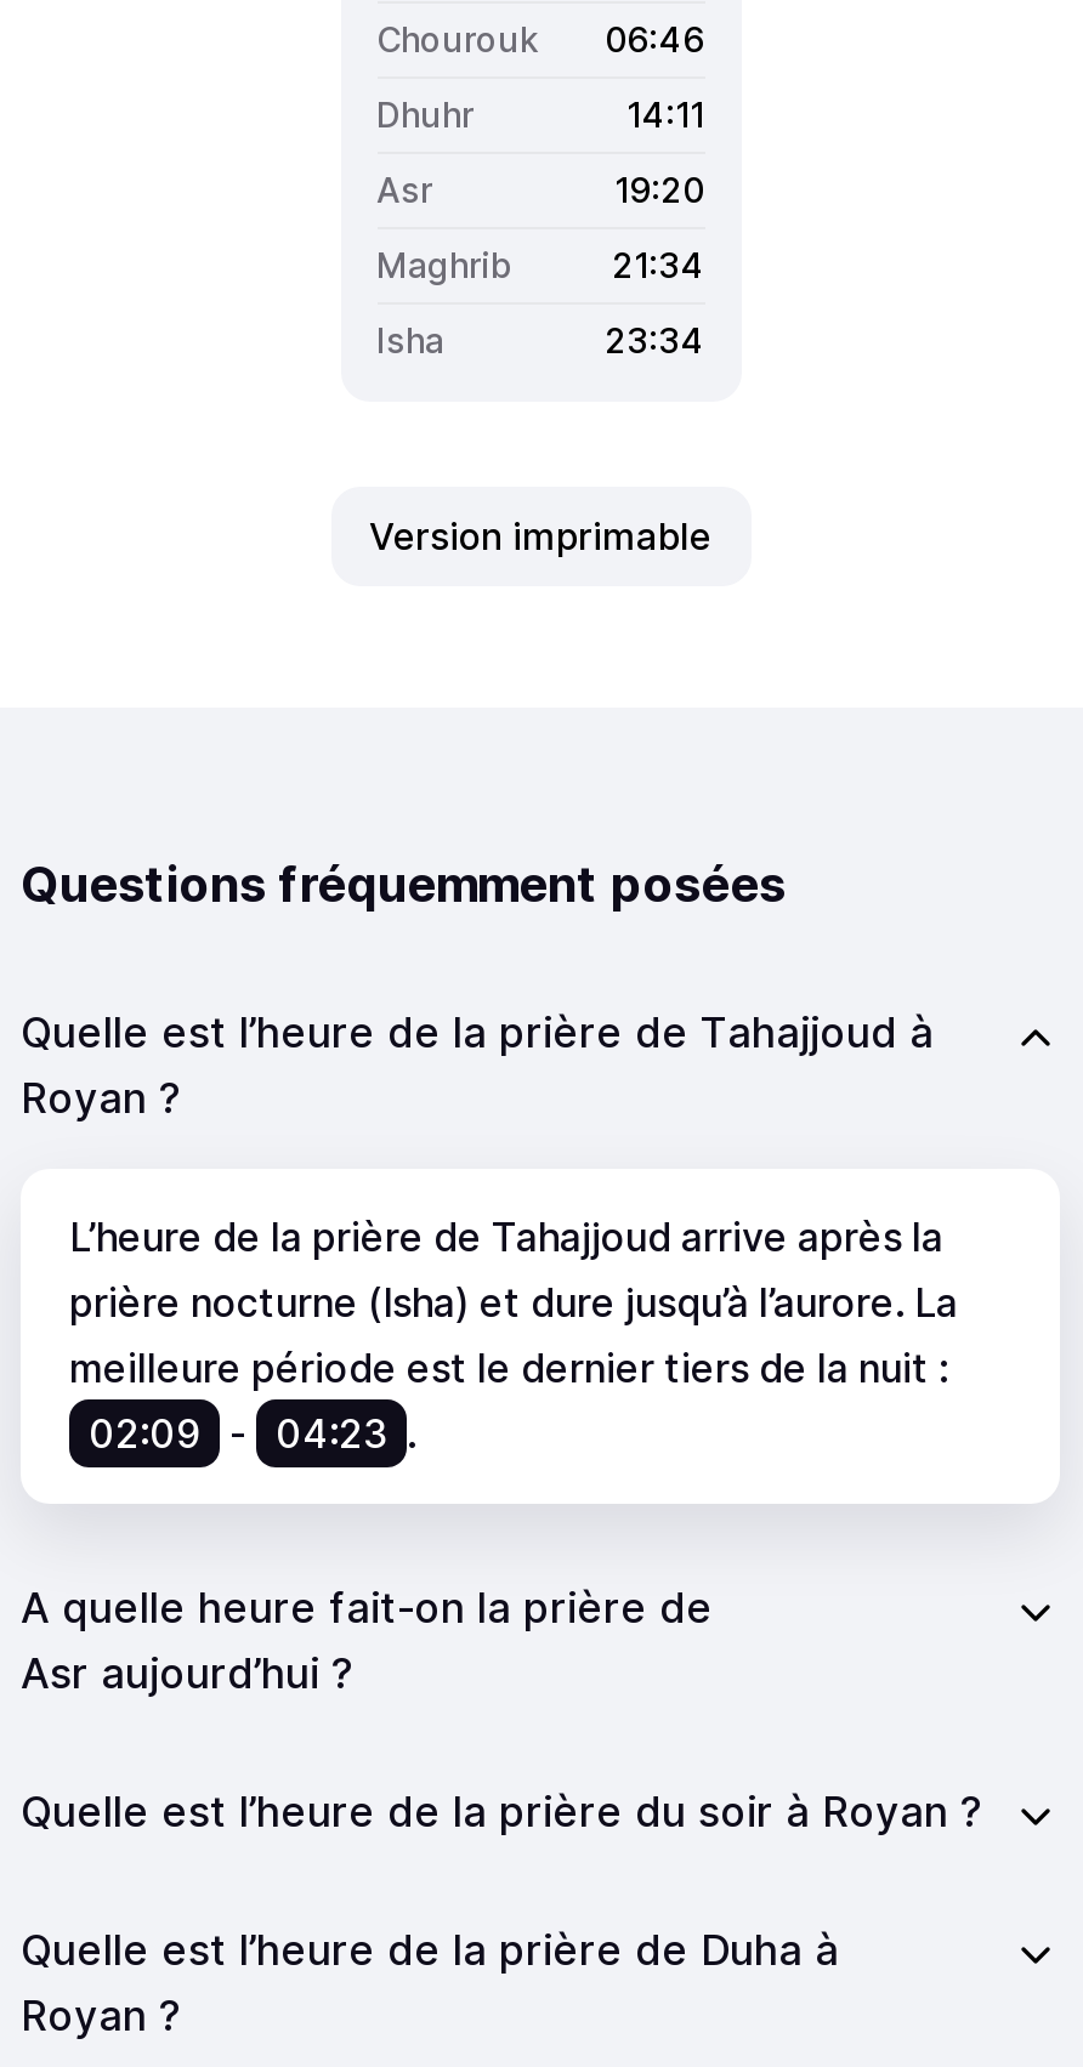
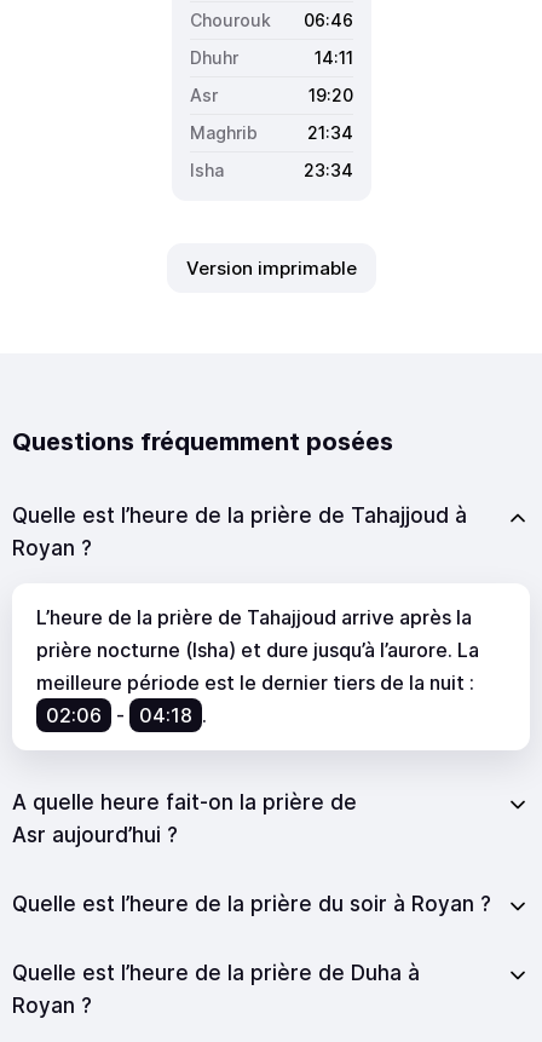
- 02:09 - 04:23 .
+ 02:06 - 04:18 .
